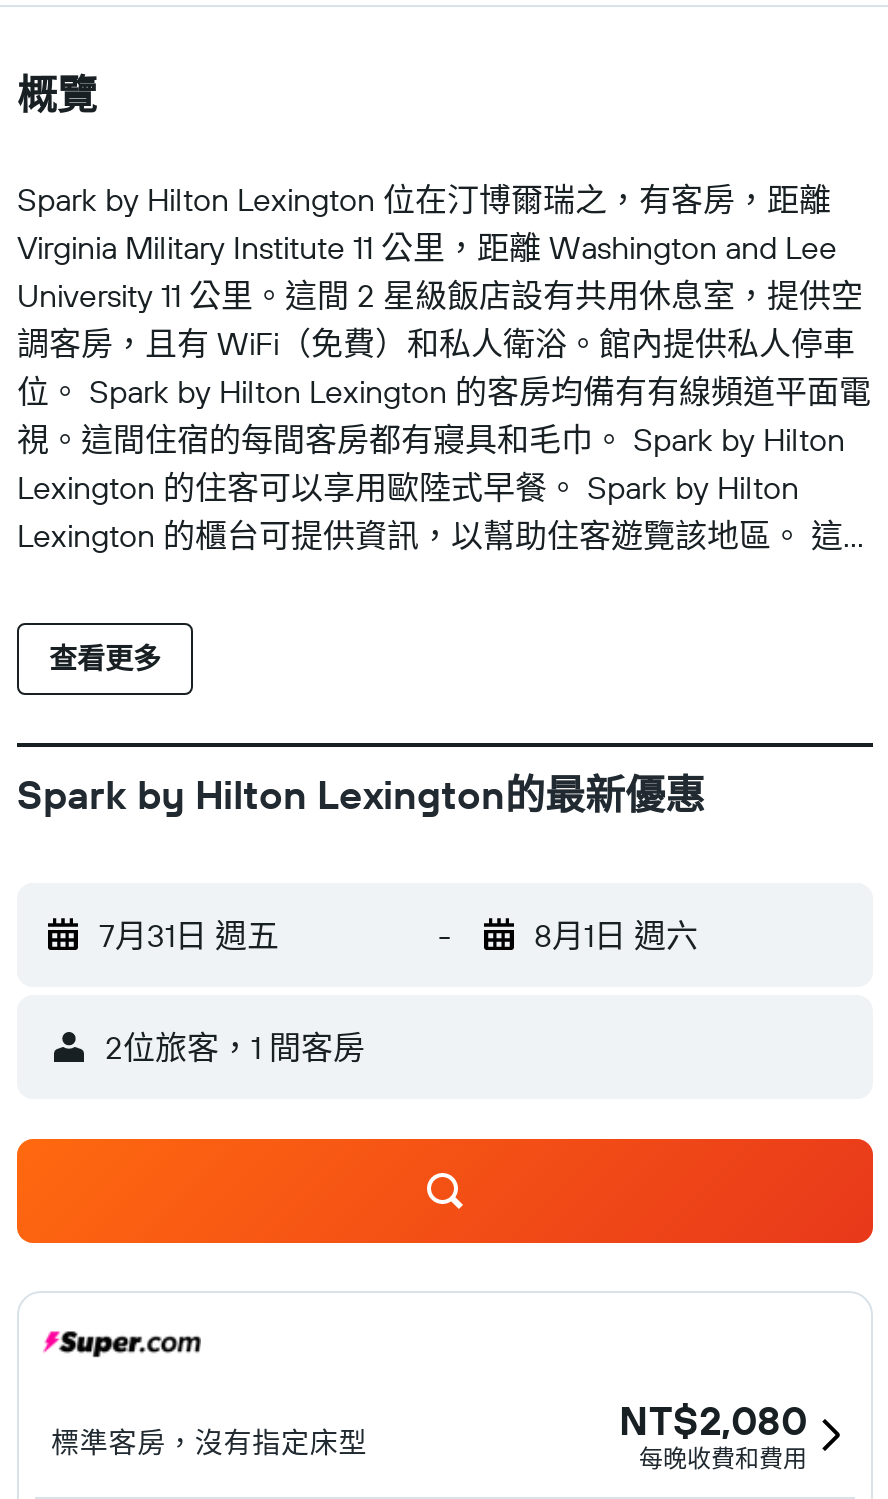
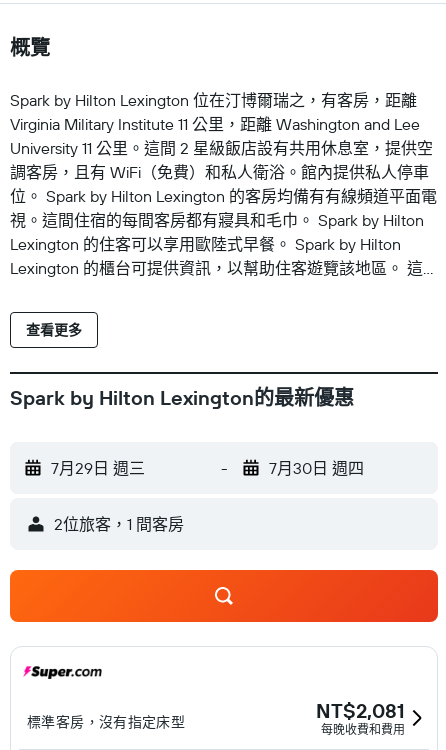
- 7月31日 週五
+ 7月29日 週三

- 8月1日 週六
+ 7月30日 週四

- NT$2,080
+ NT$2,081
